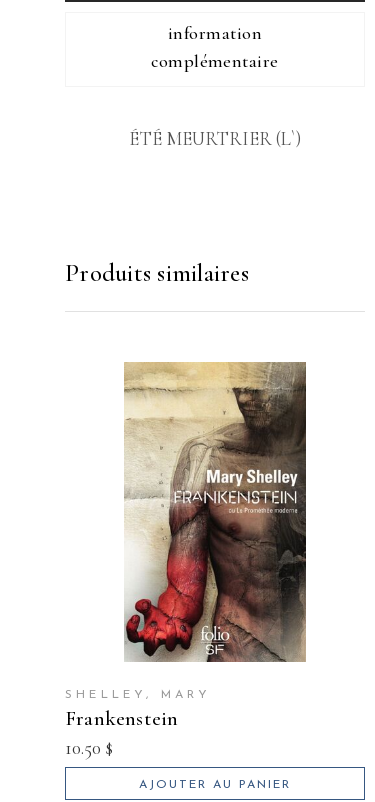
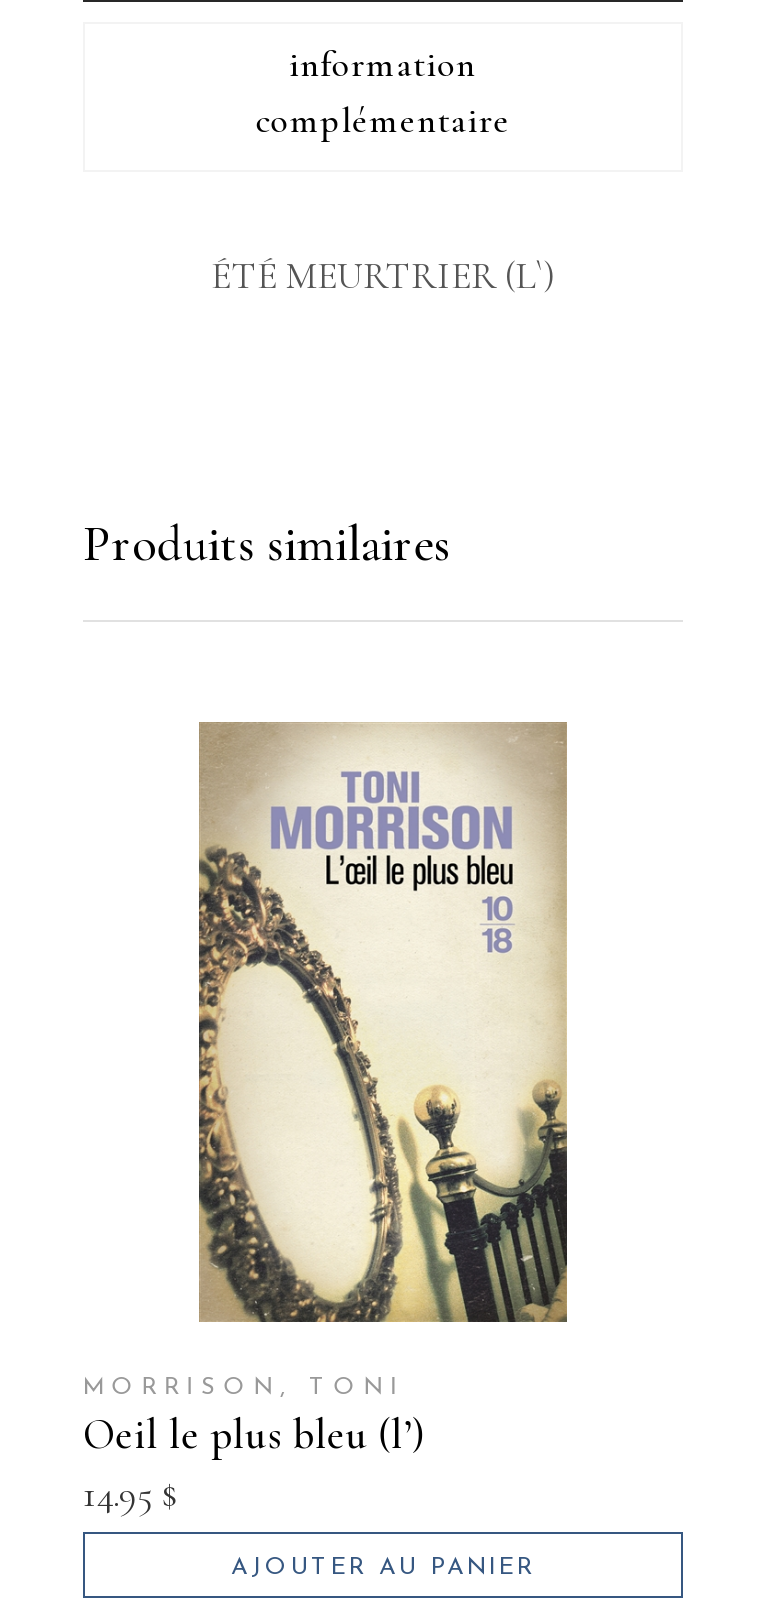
- [image]
- SHELLEY, MARY
- frankenstein
- 10.50 $
+ [image]
+ MORRISON, TONI
+ oeil le plus bleu (l’)
+ 14.95 $
